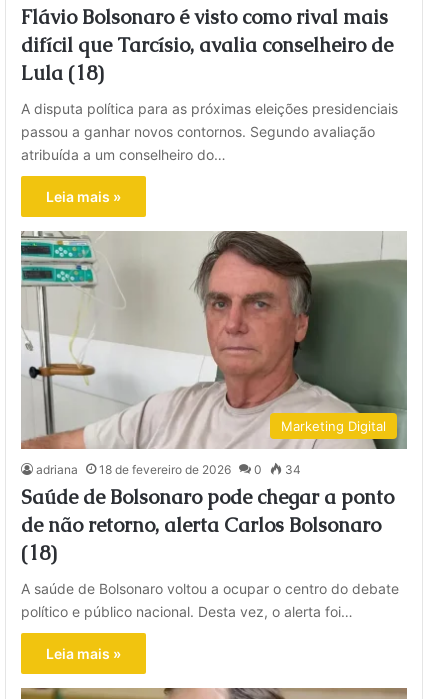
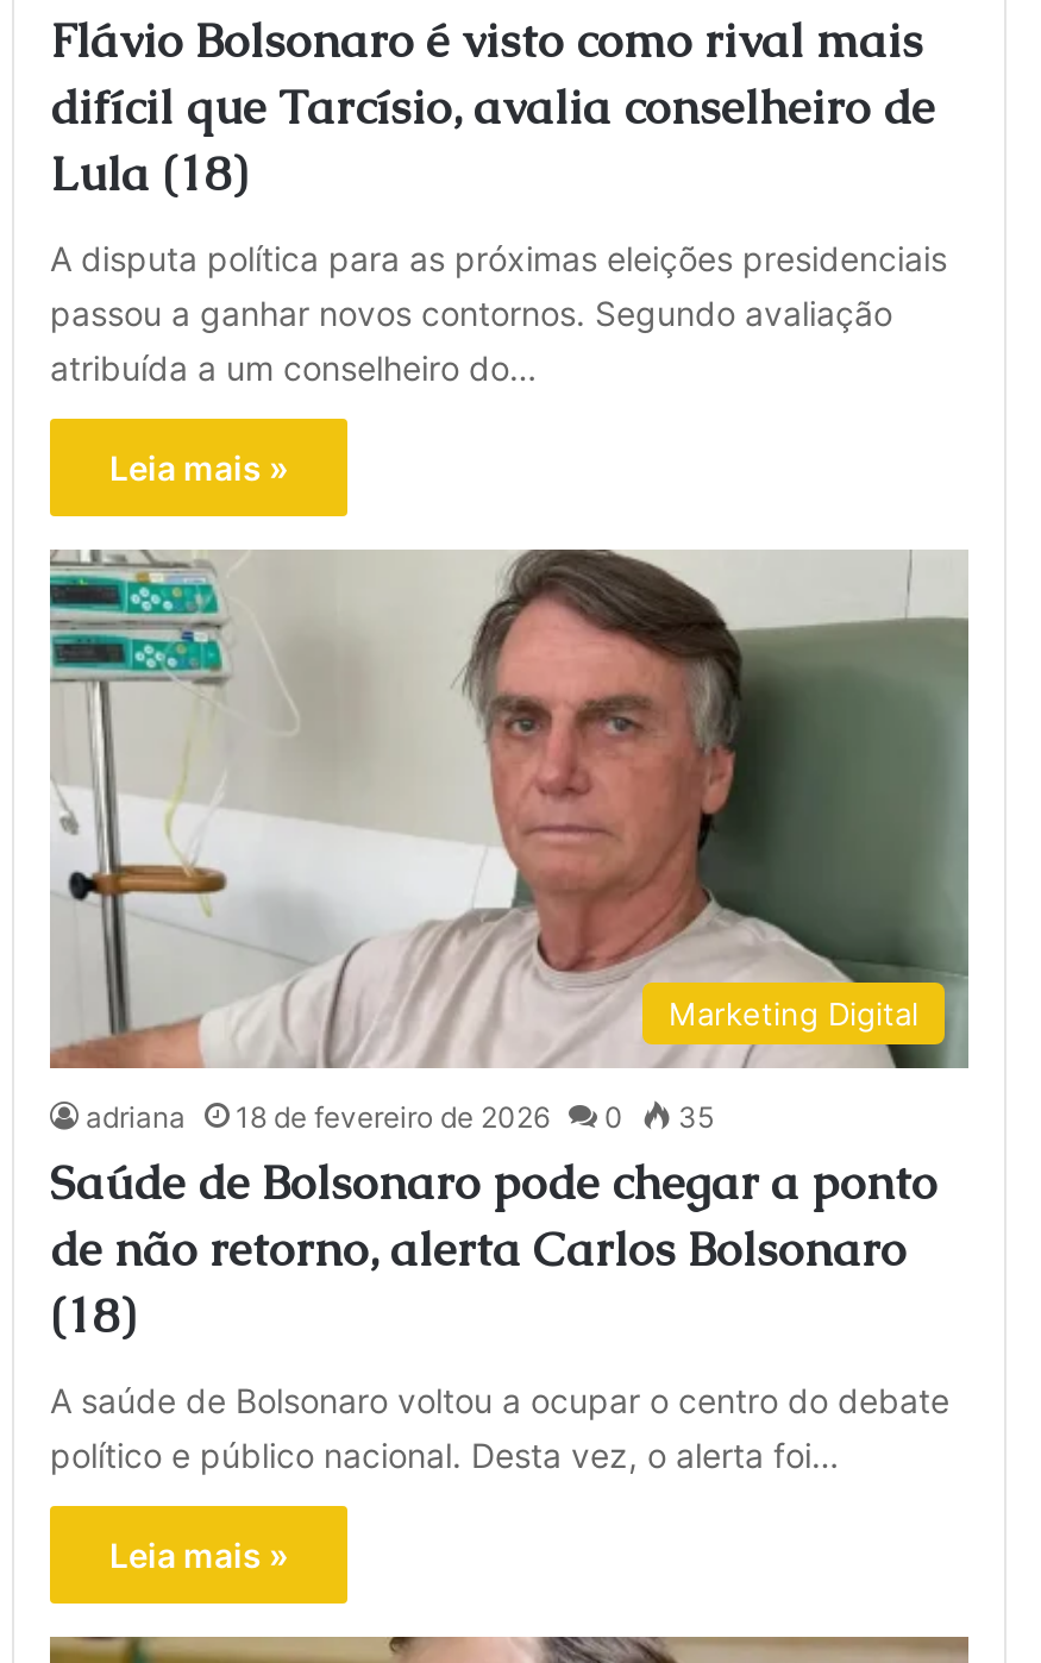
- adriana 18 de fevereiro de 2026 0 34
+ adriana 18 de fevereiro de 2026 0 35
